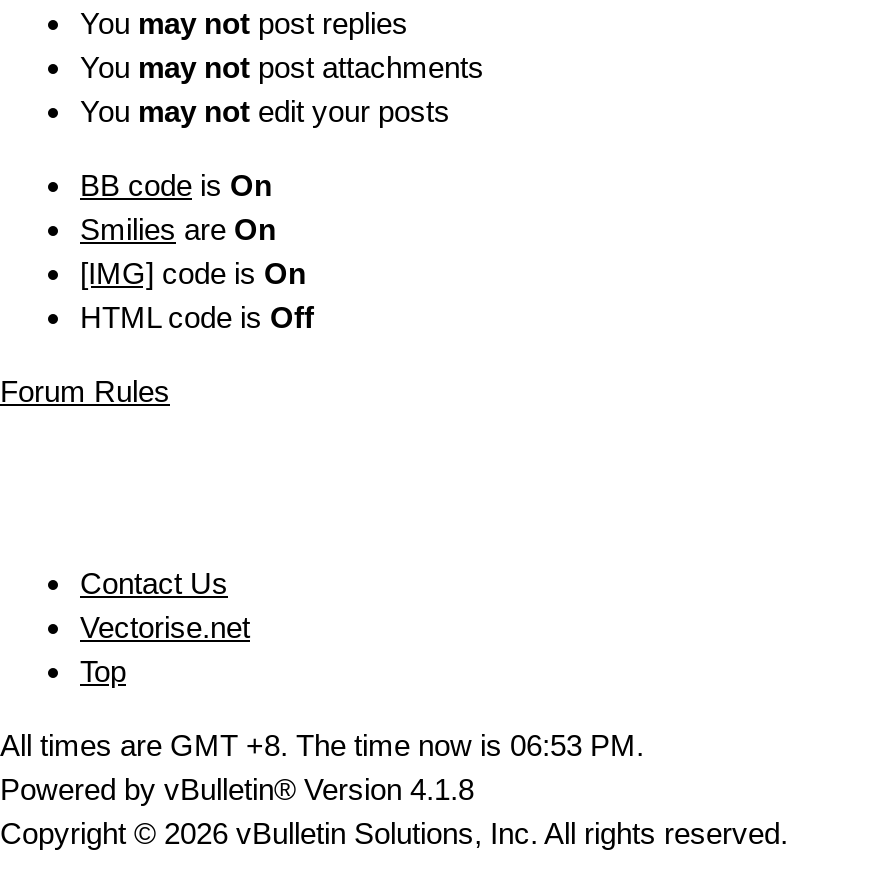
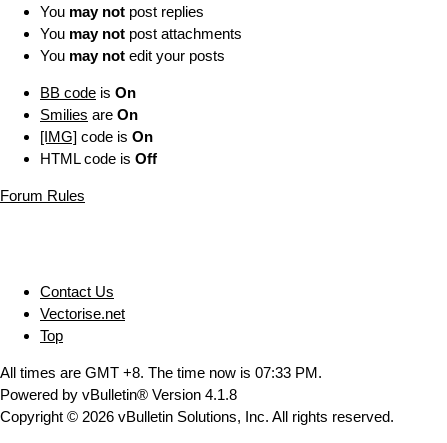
- All times are GMT +8. The time now is 06:53 PM.
+ All times are GMT +8. The time now is 07:33 PM.
